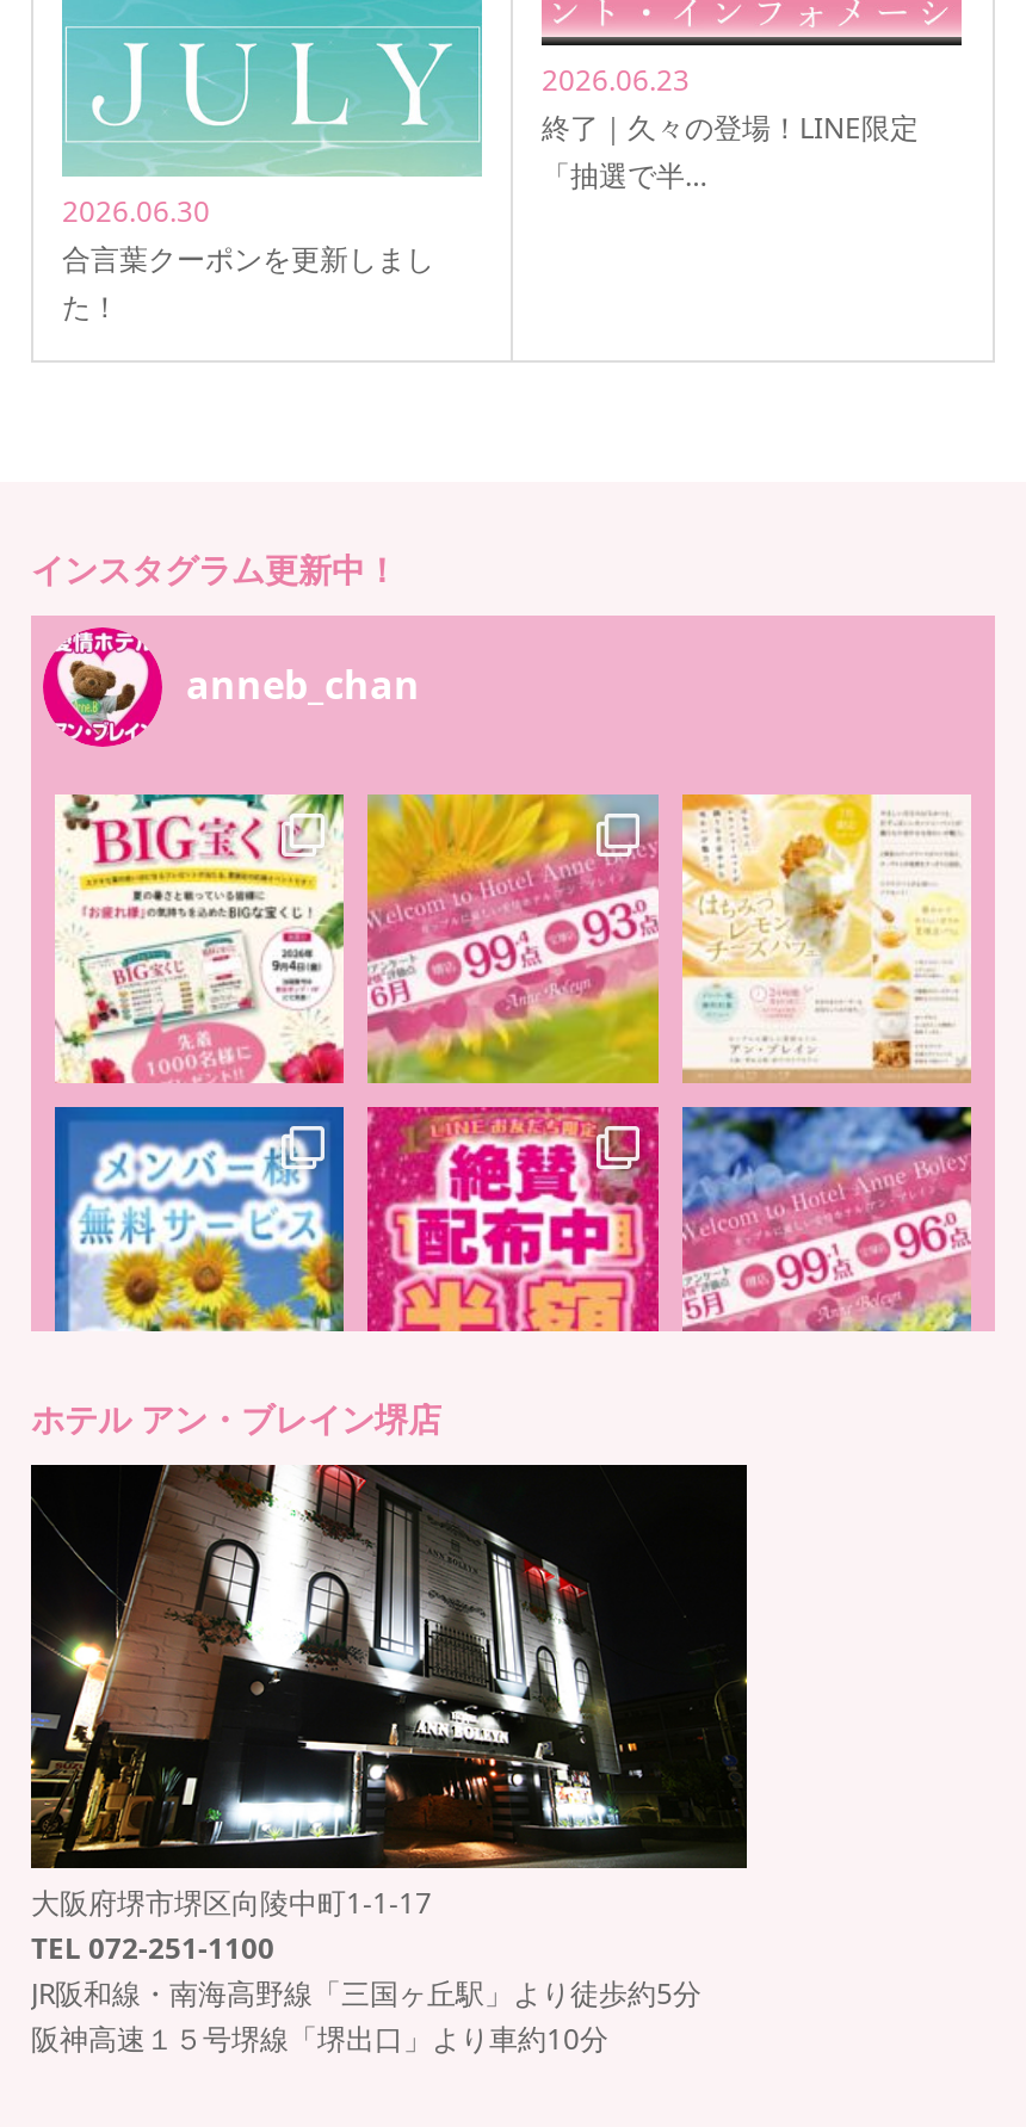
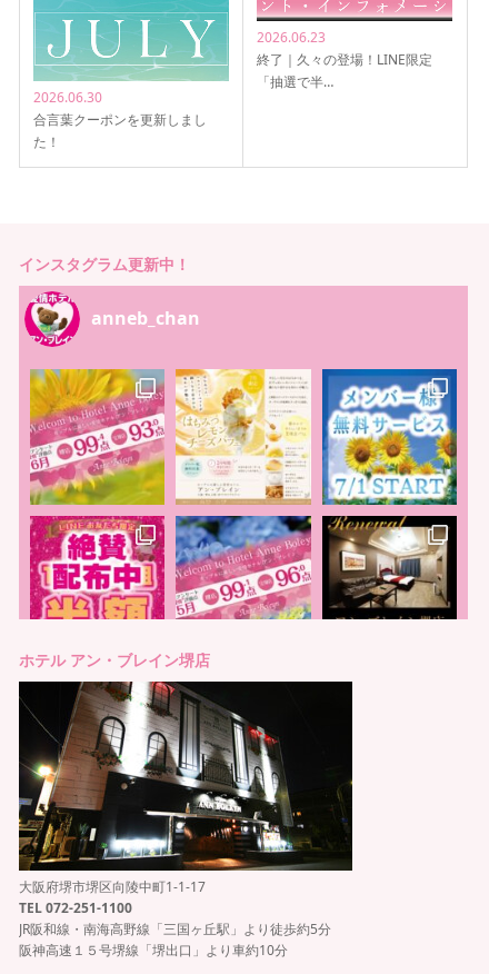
- [image]
+ [image]

- [image]
+ [image]

- [image]
+ [image]

- [image]
+ [image]

- [image]
+ [image]

- [image]
+ [image]
